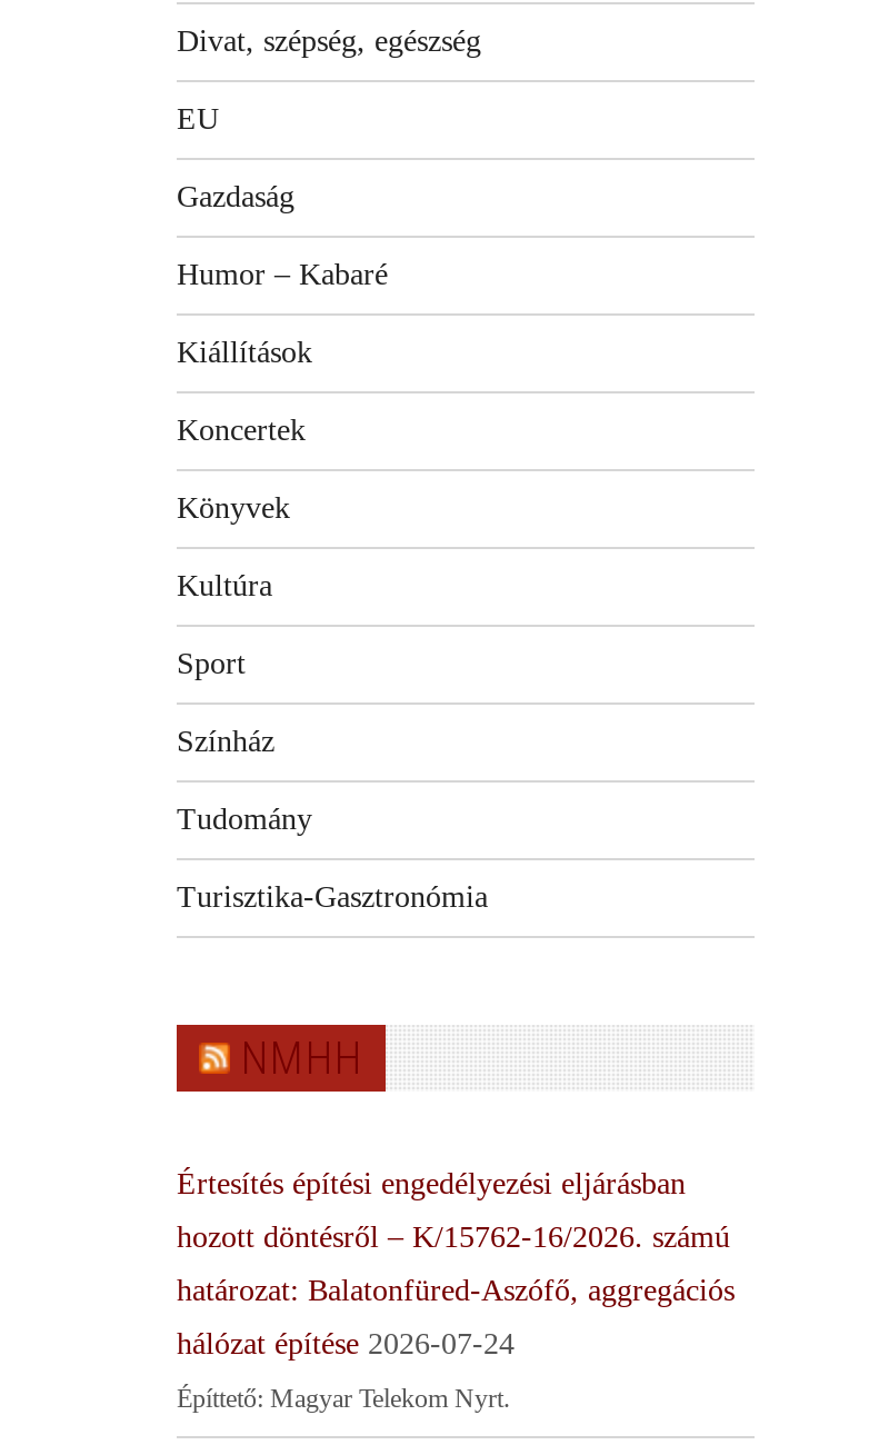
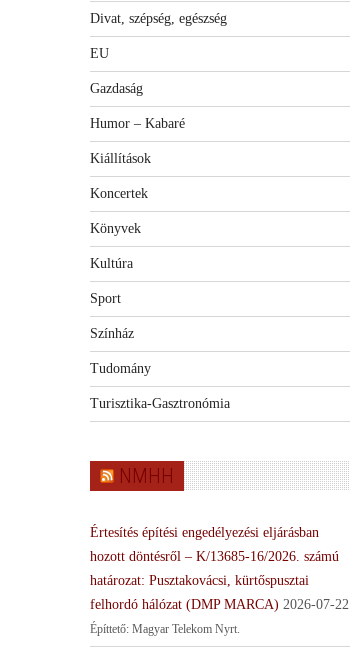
- hozott döntésről – K/15762-16/2026. számú
+ hozott döntésről – K/13685-16/2026. számú

- határozat: Balatonfüred-Aszófő, aggregációs
+ határozat: Pusztakovácsi, kürtőspusztai

- hálózat építése 2026-07-24
+ felhordó hálózat (DMP MARCA) 2026-07-22
